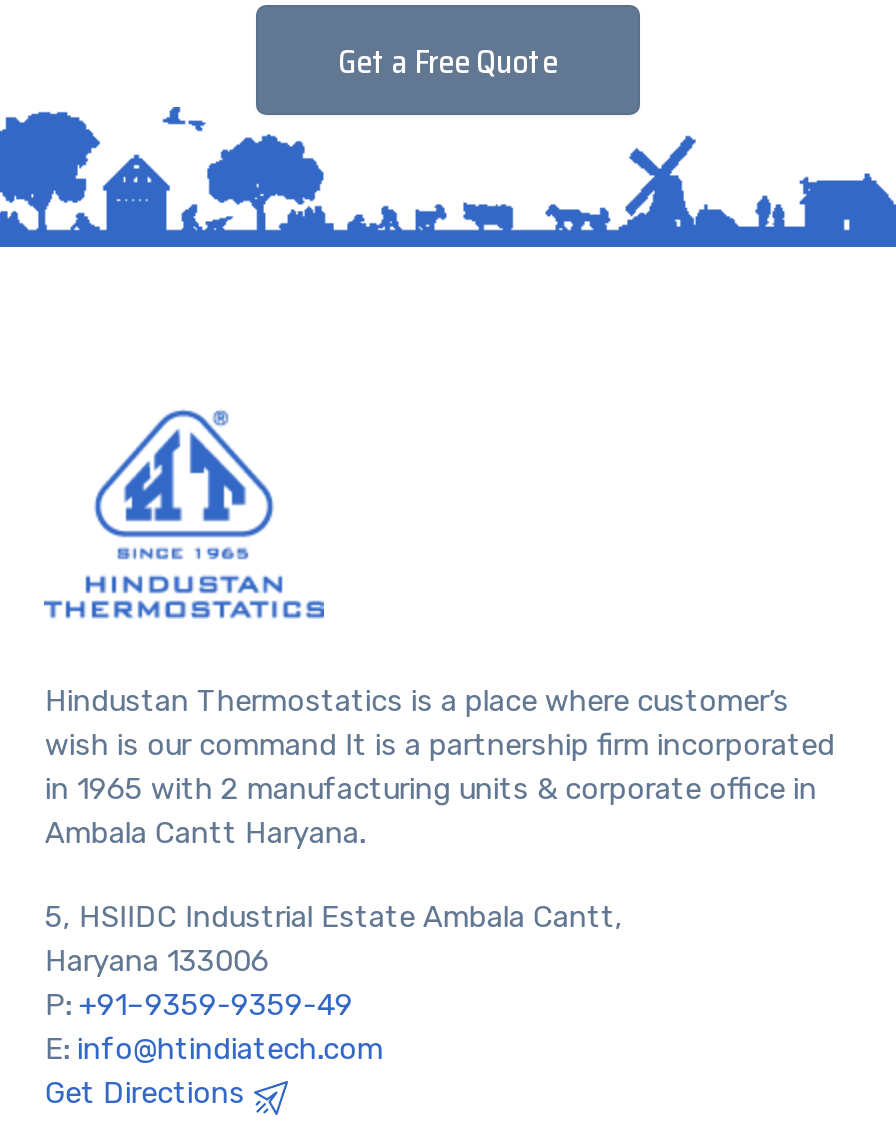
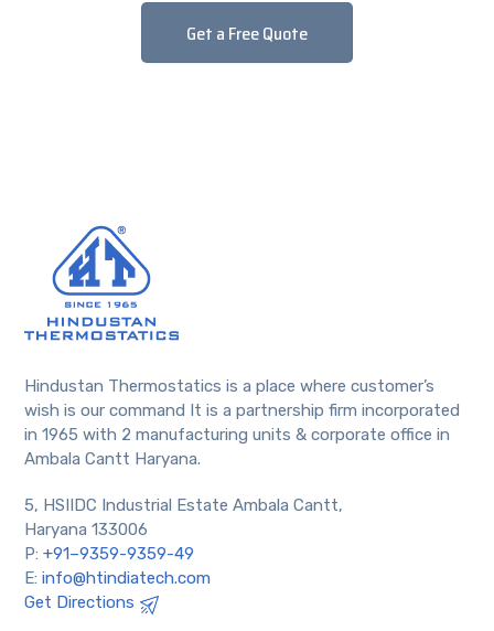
- [image]
